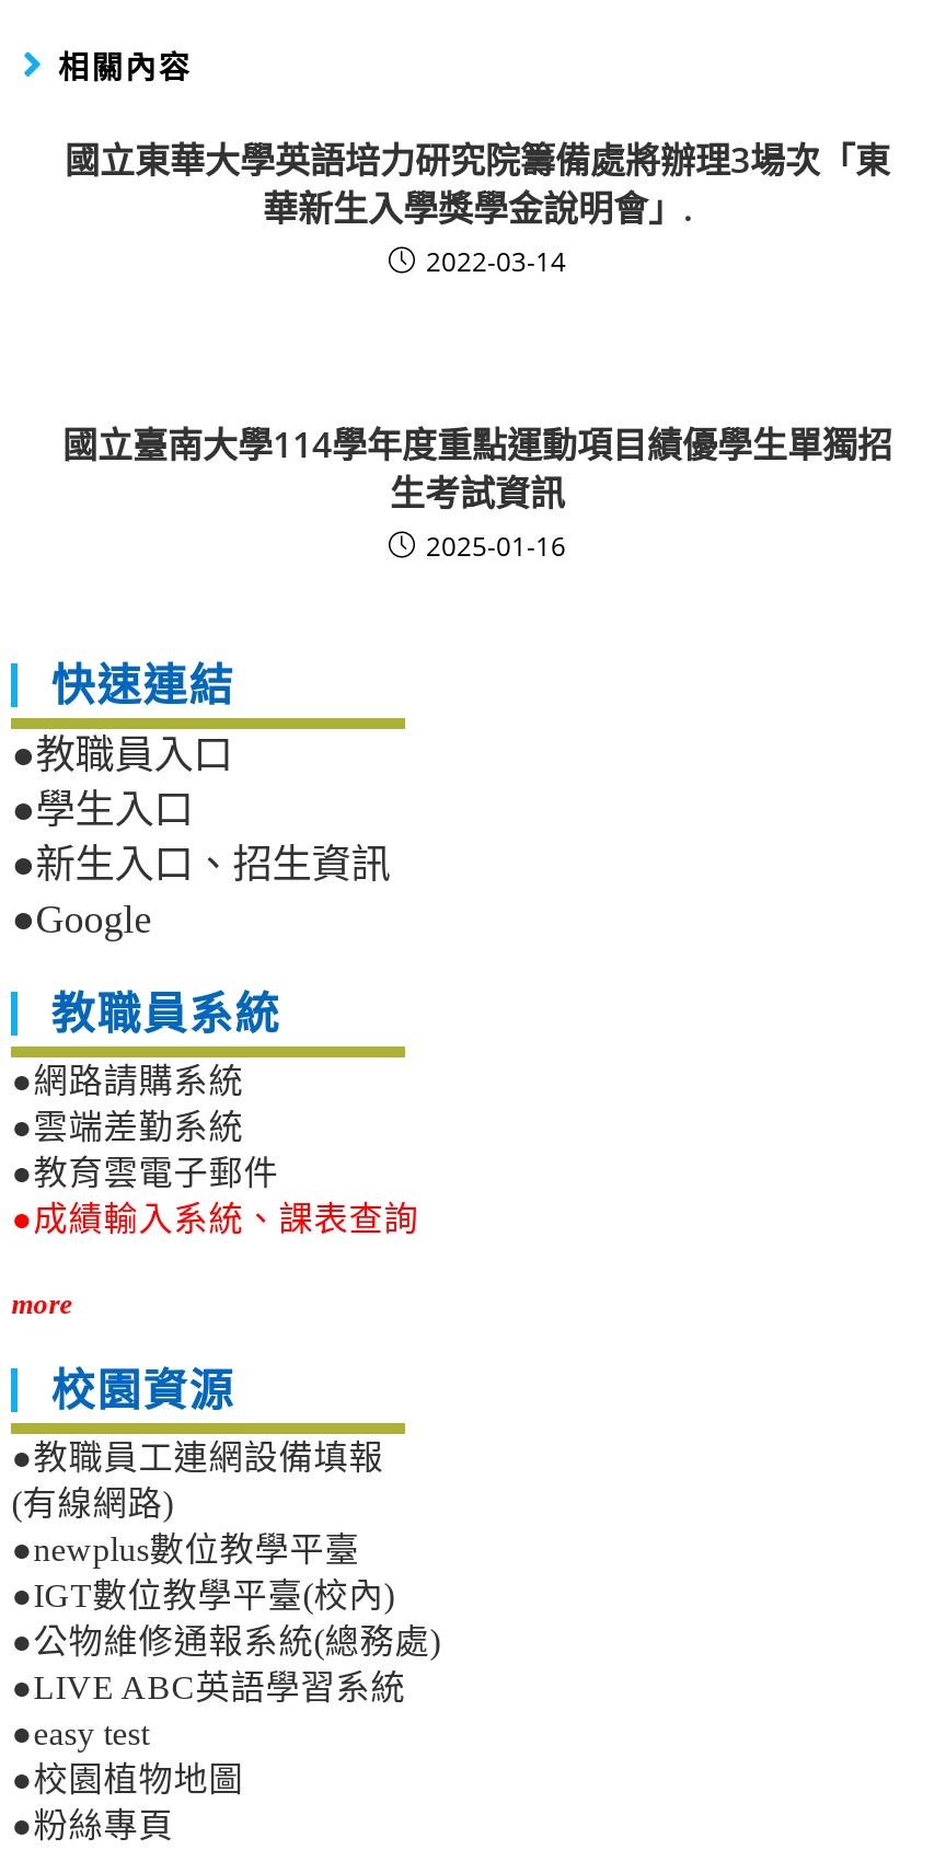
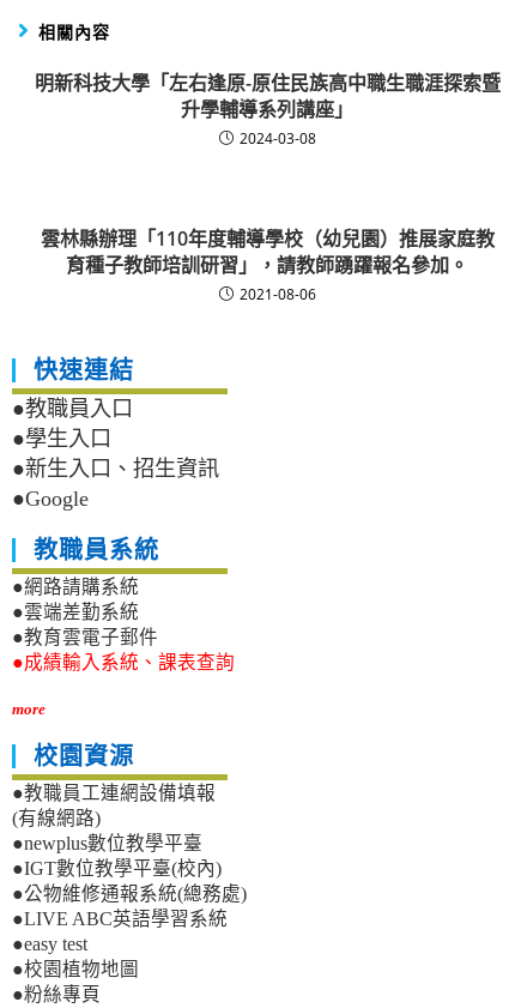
- 國立東華大學英語培力研究院籌備處將辦理3場次「東
- 華新生入學獎學金說明會」.
- 2022-03-14
+ 明新科技大學「左右逢原-原住民族高中職生職涯探索暨
+ 升學輔導系列講座」
+ 2024-03-08

- 國立臺南大學114學年度重點運動項目績優學生單獨招
- 生考試資訊
- 2025-01-16
+ 雲林縣辦理「110年度輔導學校（幼兒園）推展家庭教
+ 育種子教師培訓研習」，請教師踴躍報名參加。
+ 2021-08-06
